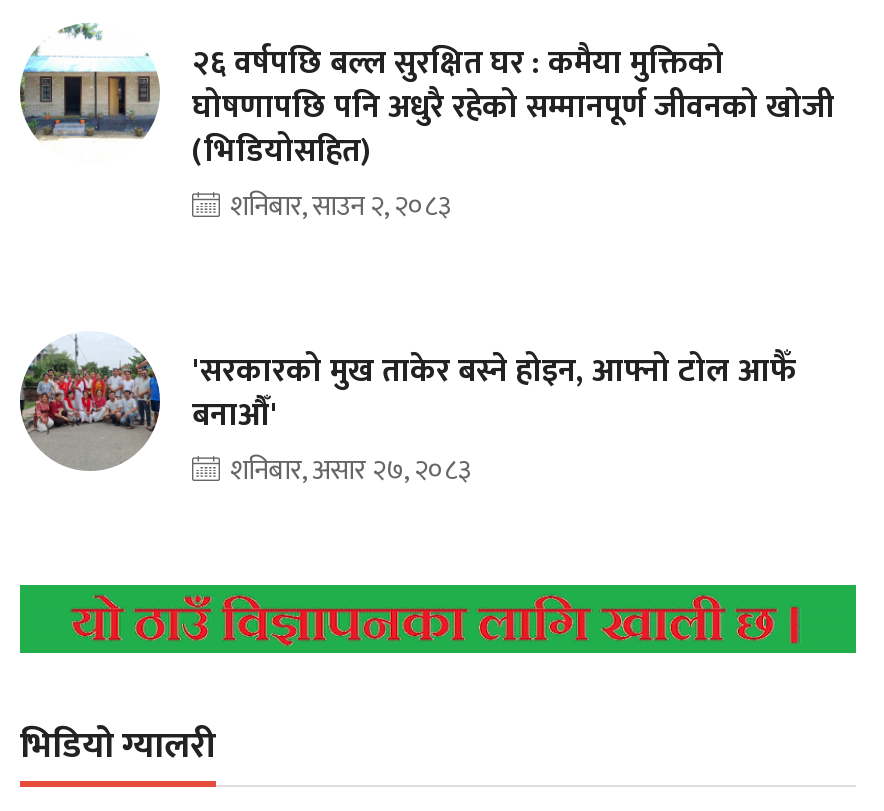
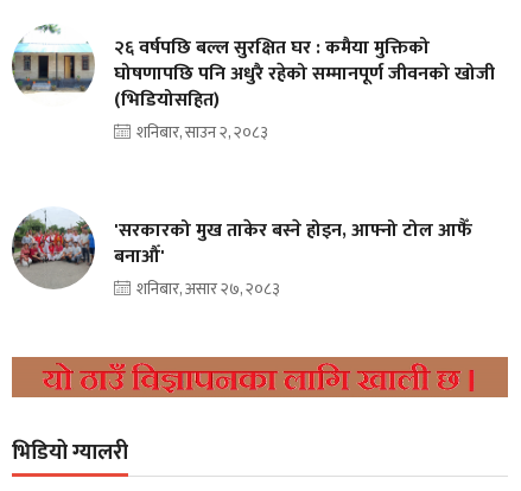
- [image]
+ [image]
